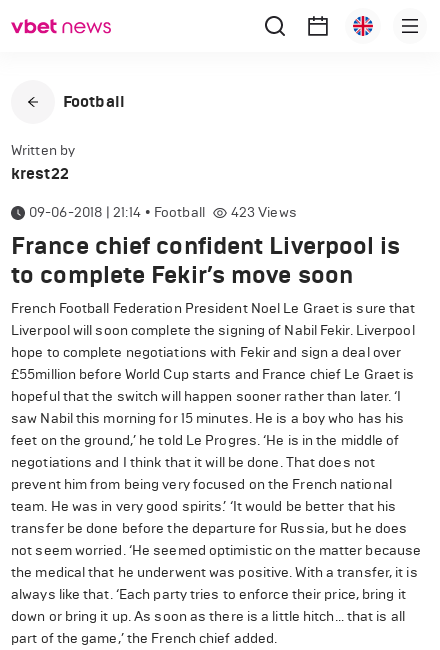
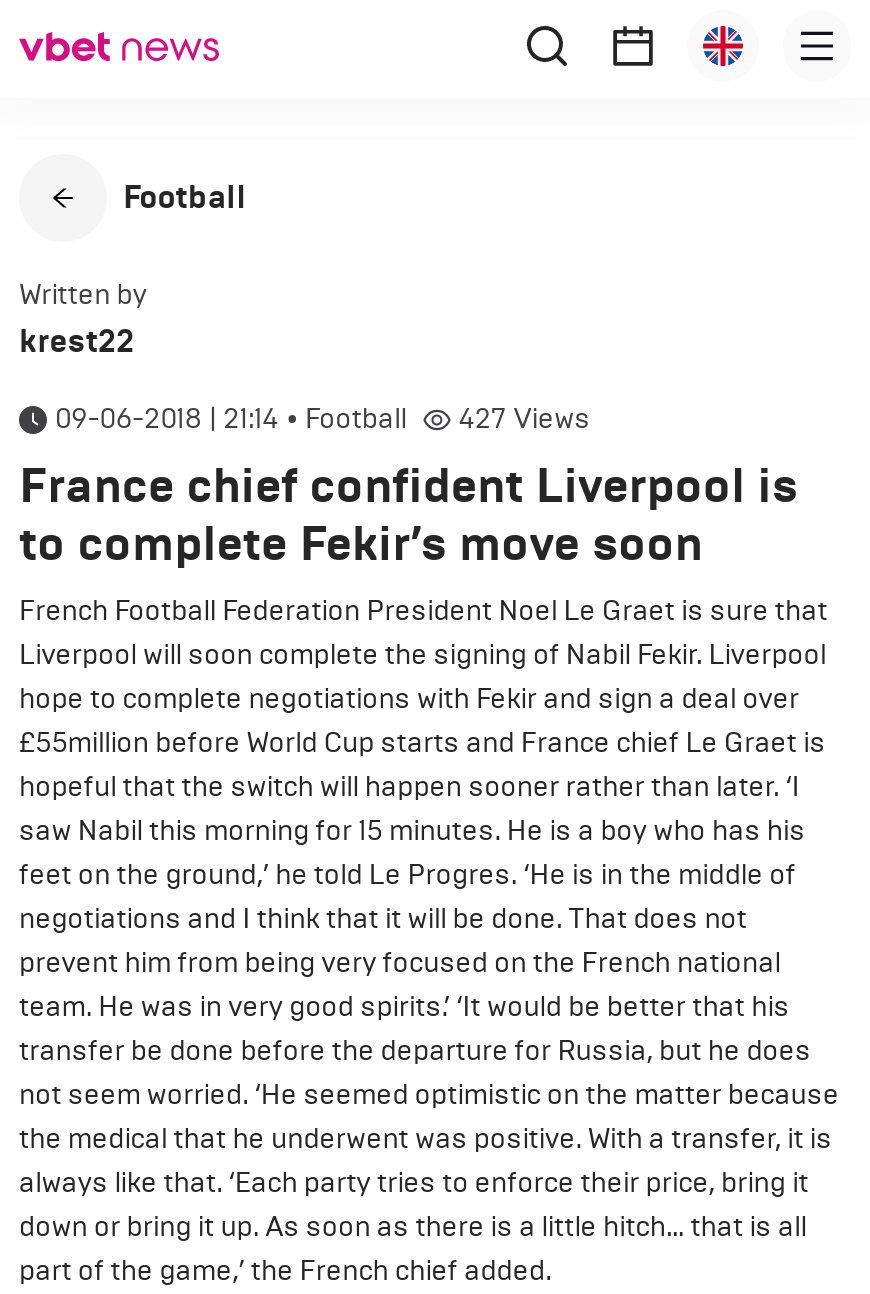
- 423 Views
+ 427 Views
